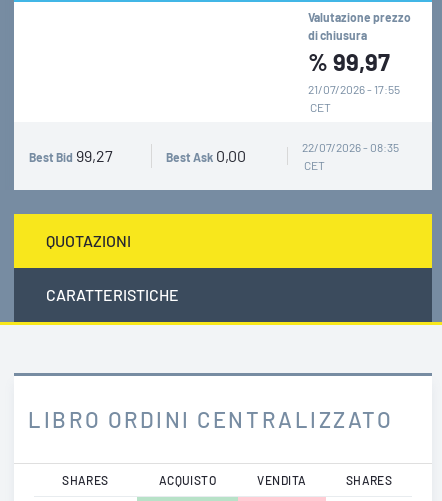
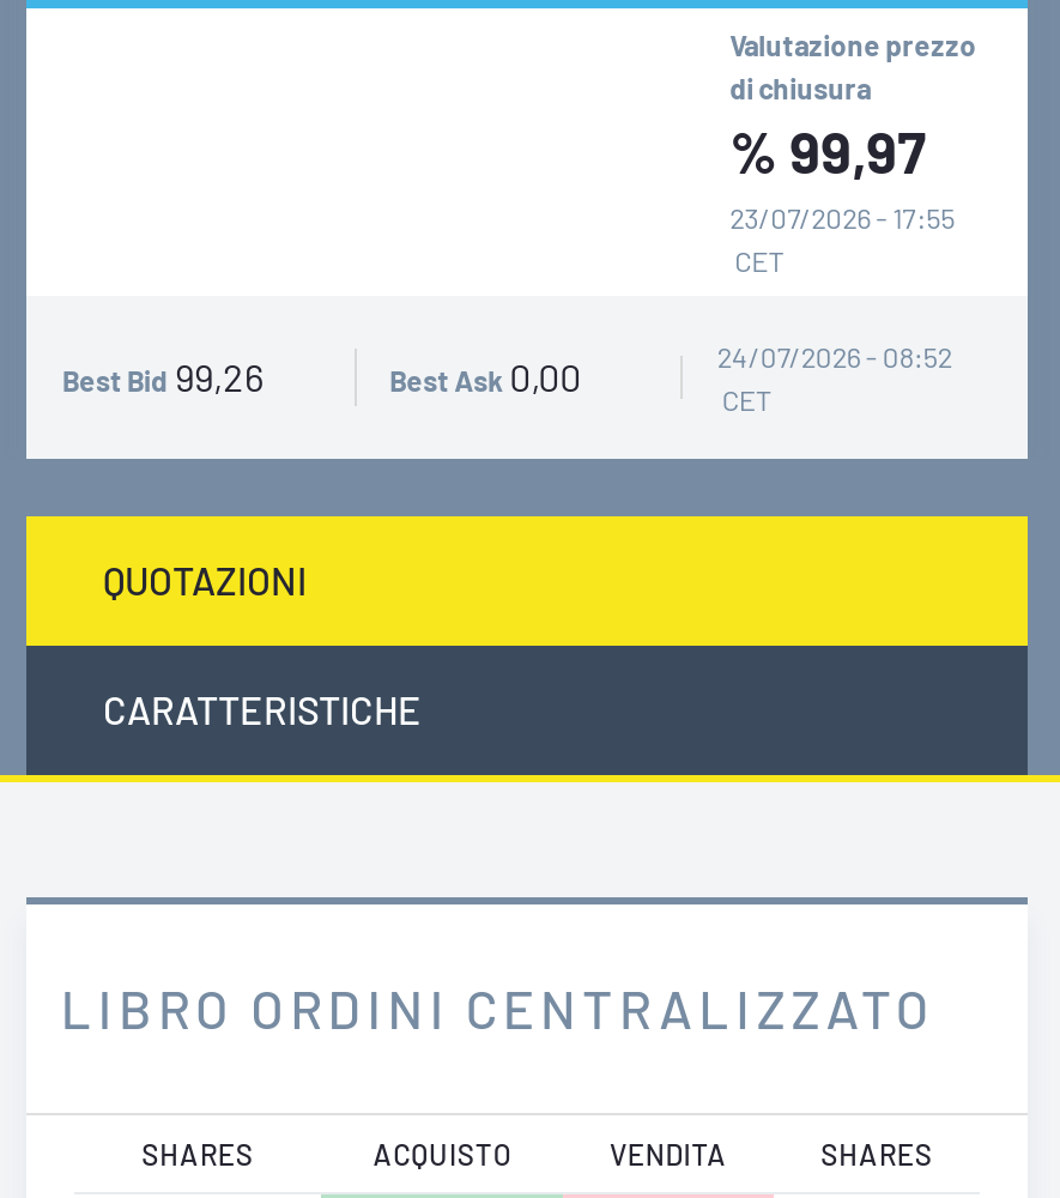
- 21/07/2026 - 17:55
+ 23/07/2026 - 17:55

- Best Bid 99,27
+ Best Bid 99,26

- 22/07/2026 - 08:35
+ 24/07/2026 - 08:52
